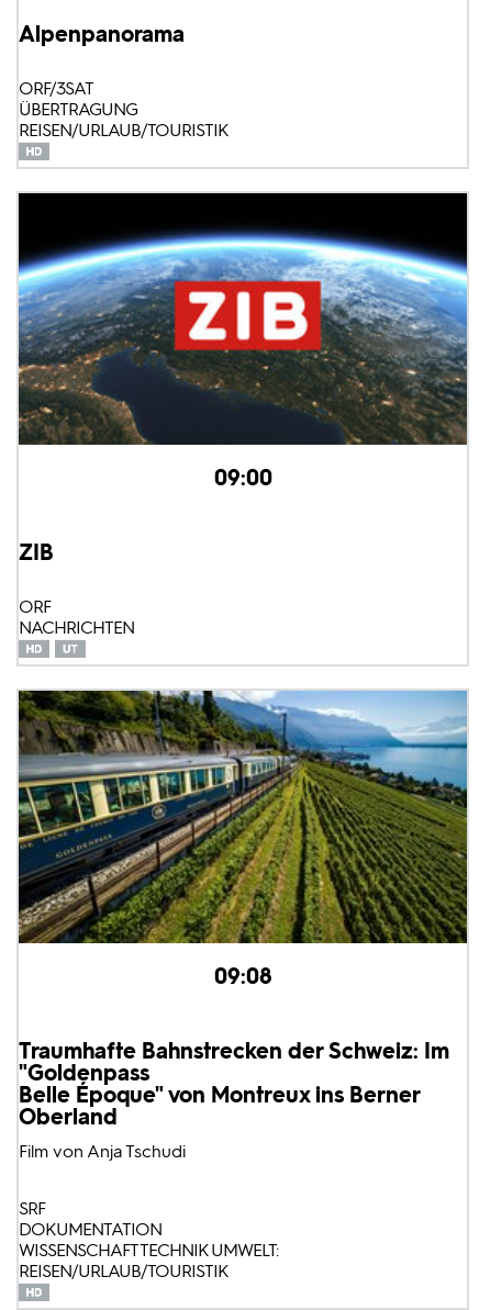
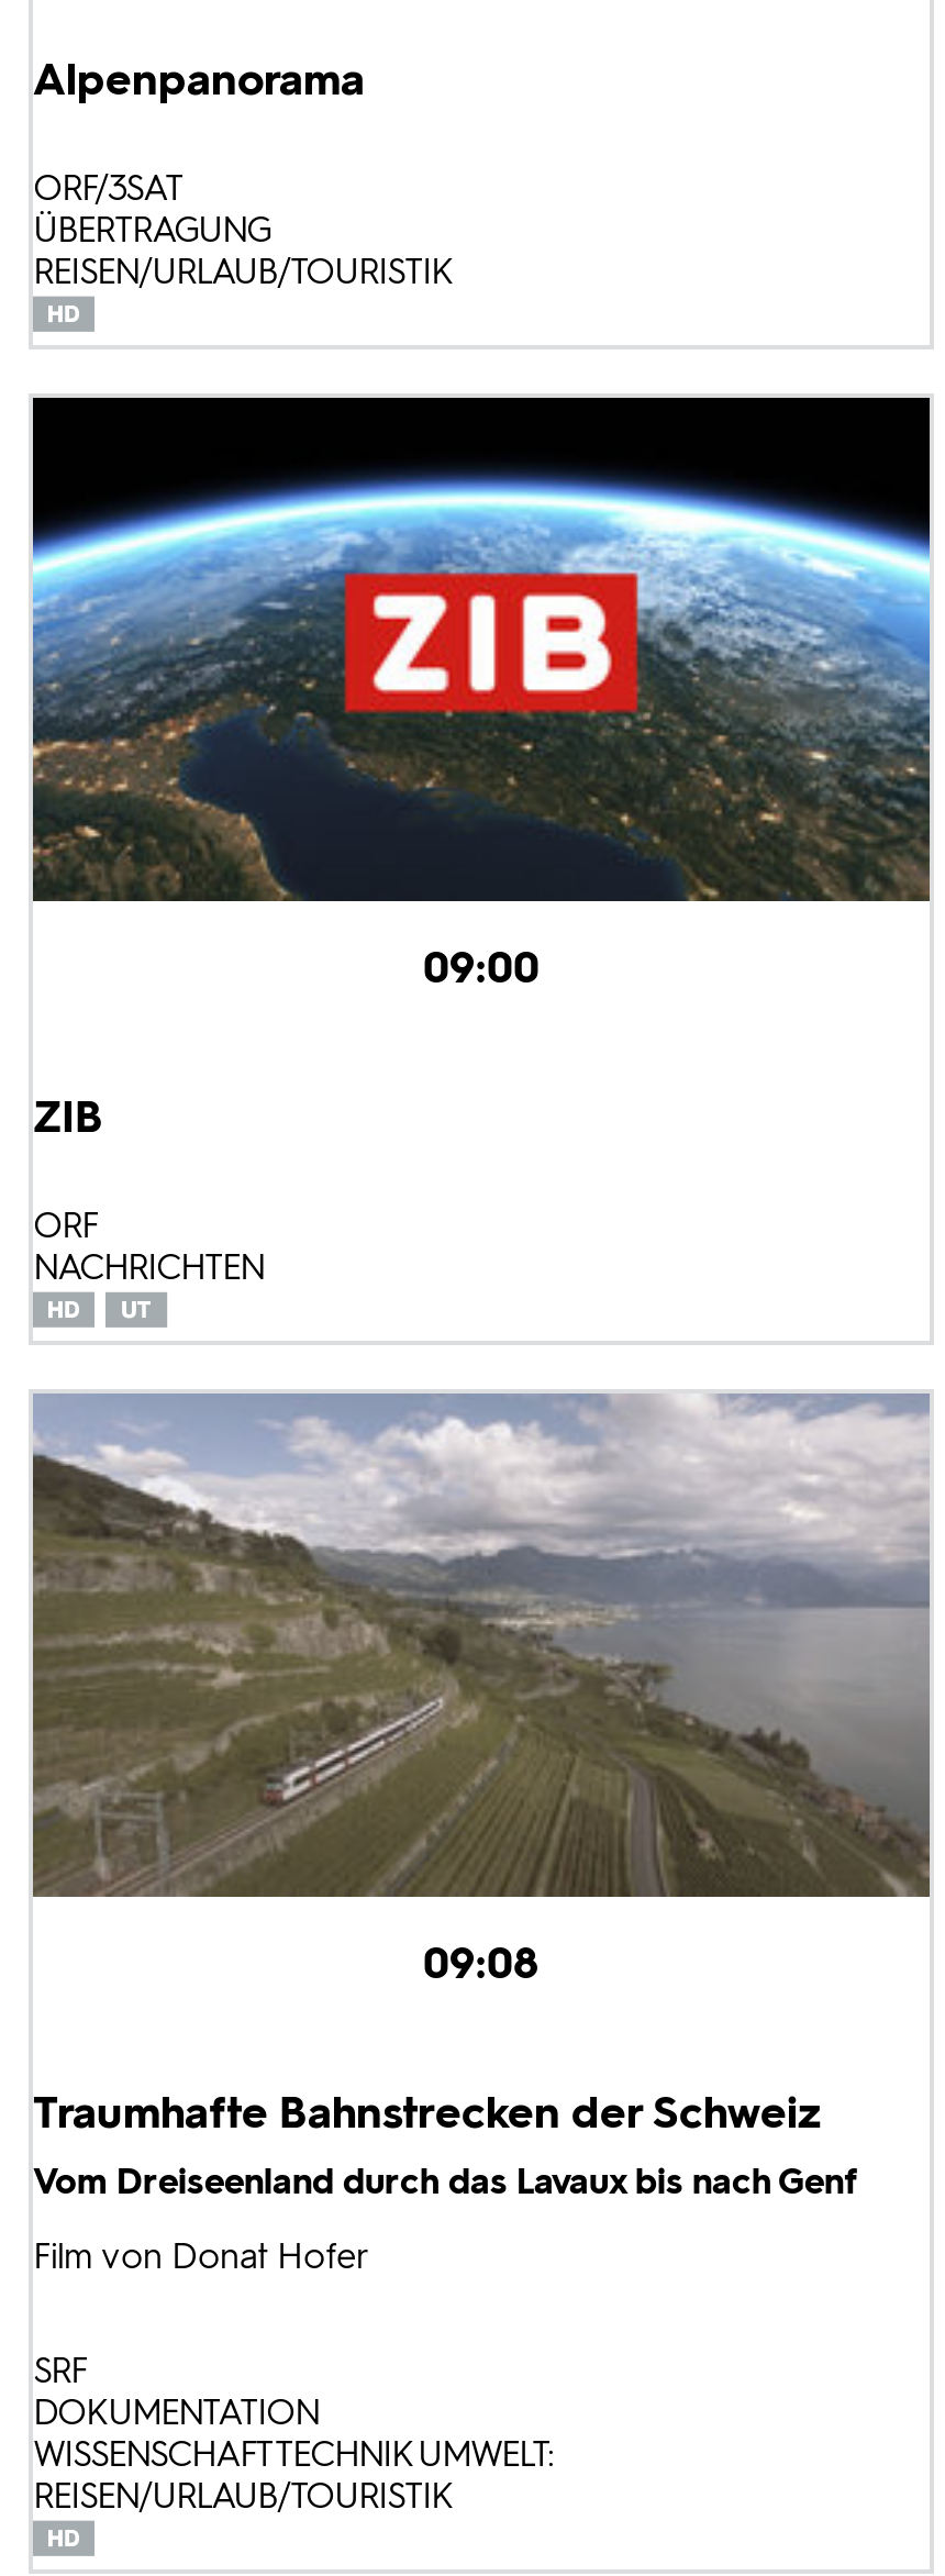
- [image]
+ [image]

- Traumhafte Bahnstrecken der Schweiz: Im
- "Goldenpass
- Belle Époque" von Montreux ins Berner
- Oberland
- Film von Anja Tschudi
+ Traumhafte Bahnstrecken der Schweiz
+ Vom Dreiseenland durch das Lavaux bis nach Genf
+ Film von Donat Hofer
